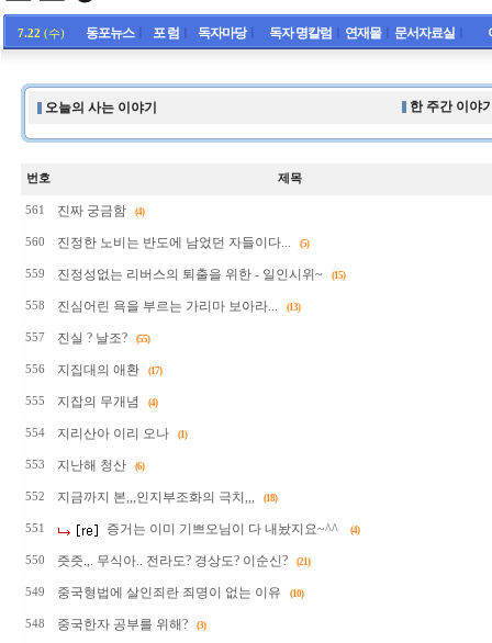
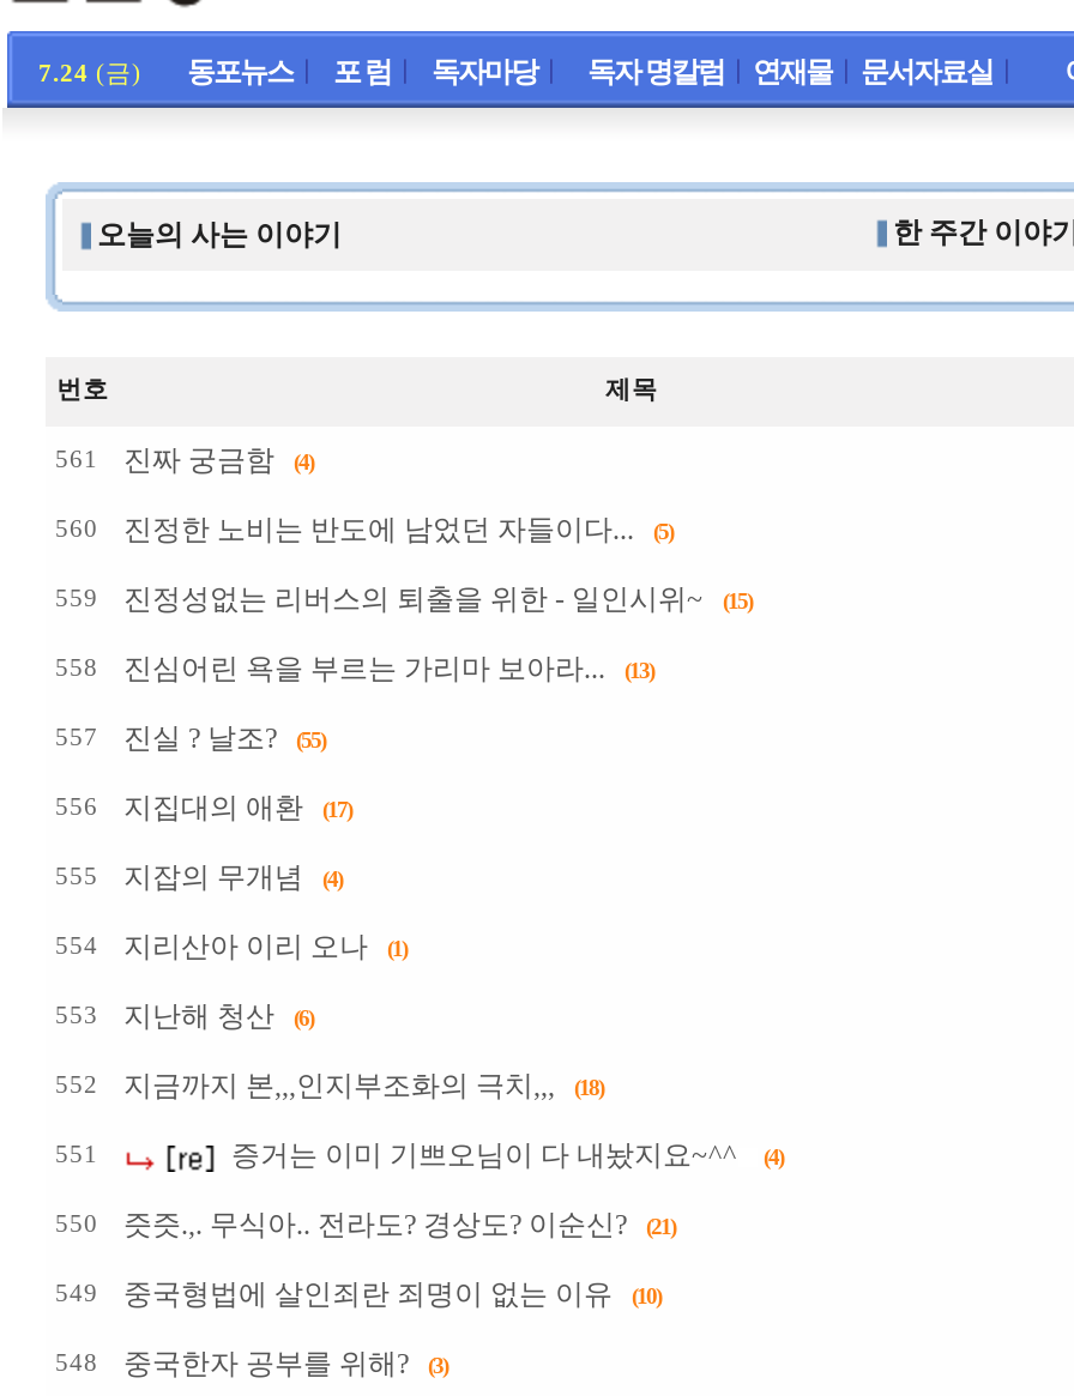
- 7.22 (수)
+ 7.24 (금)
